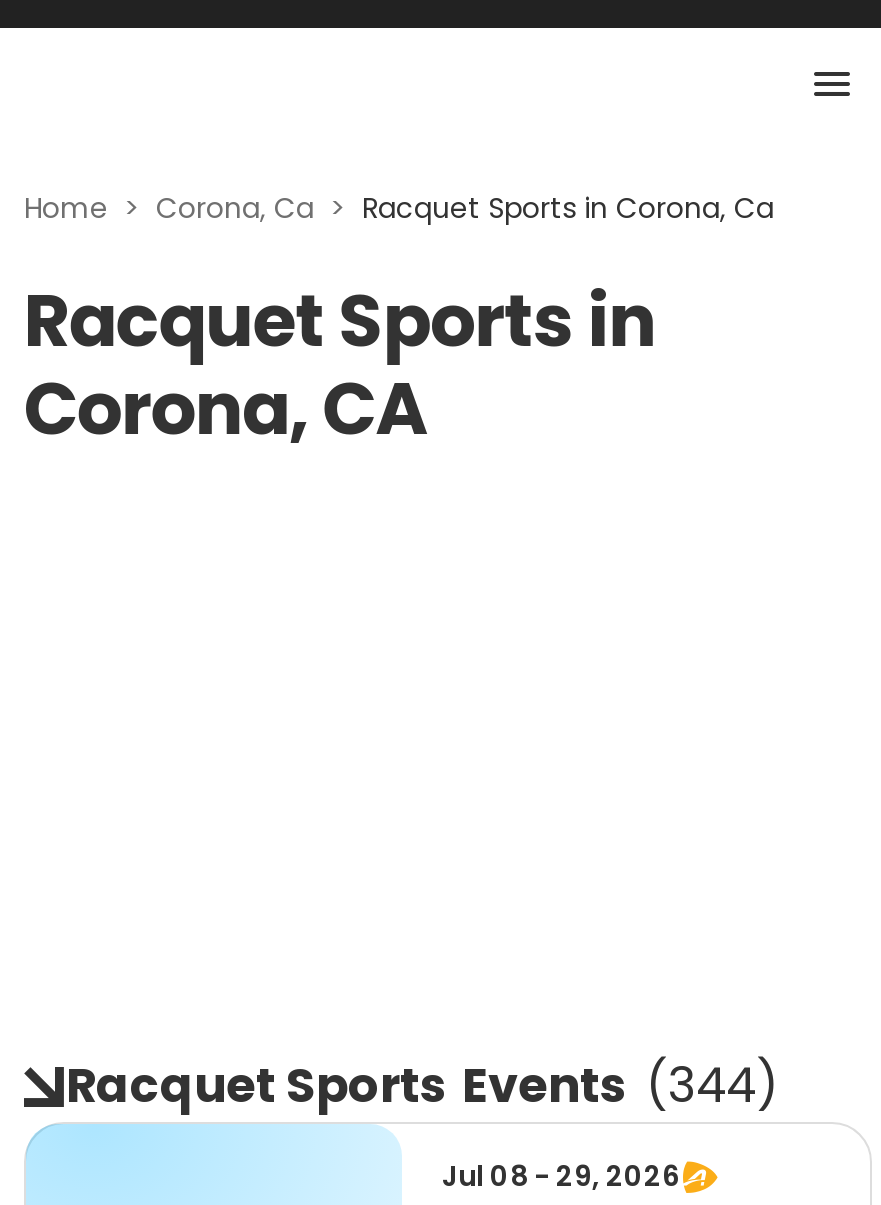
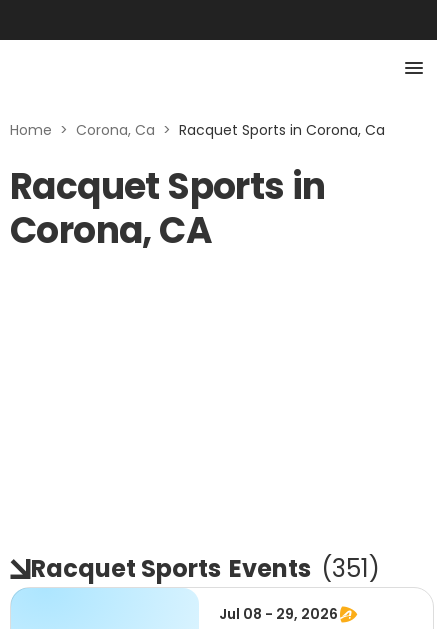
- Racquet Sports Events (344)
+ Racquet Sports Events (351)
